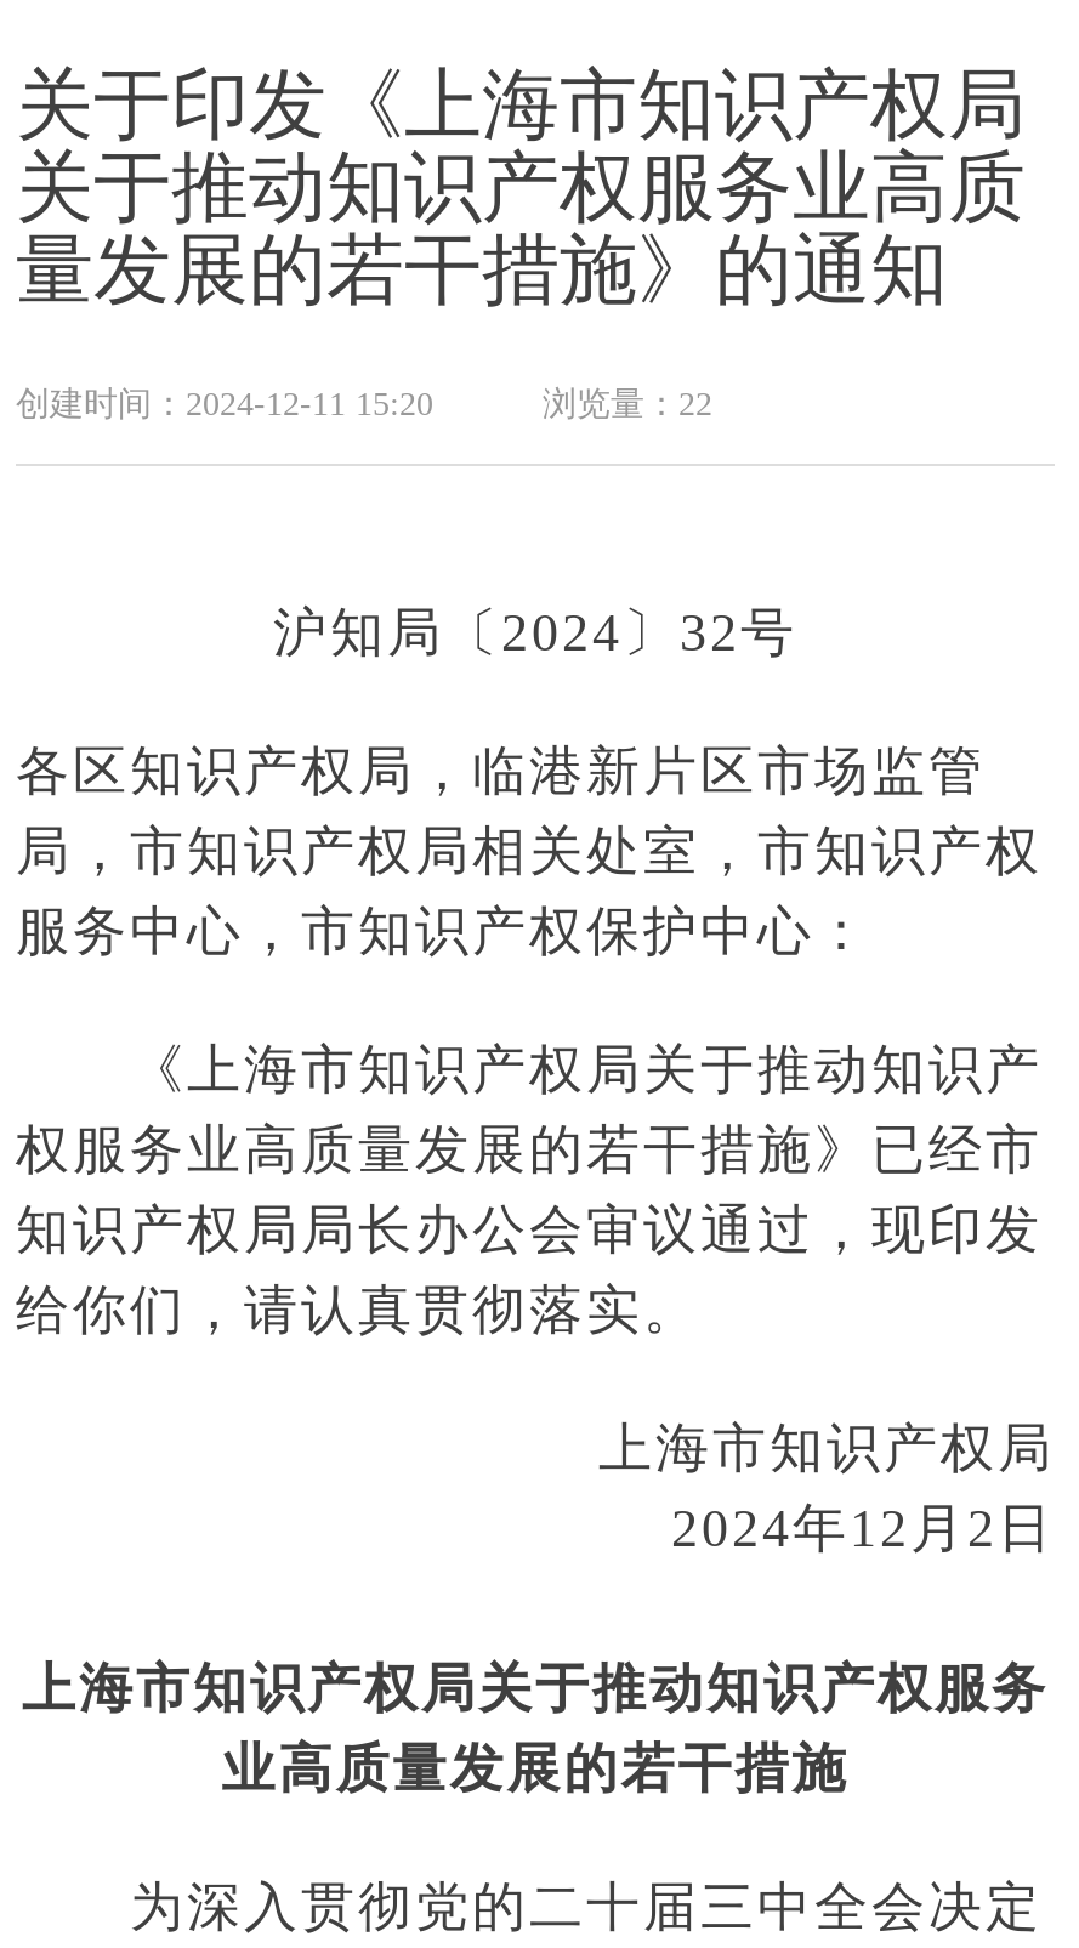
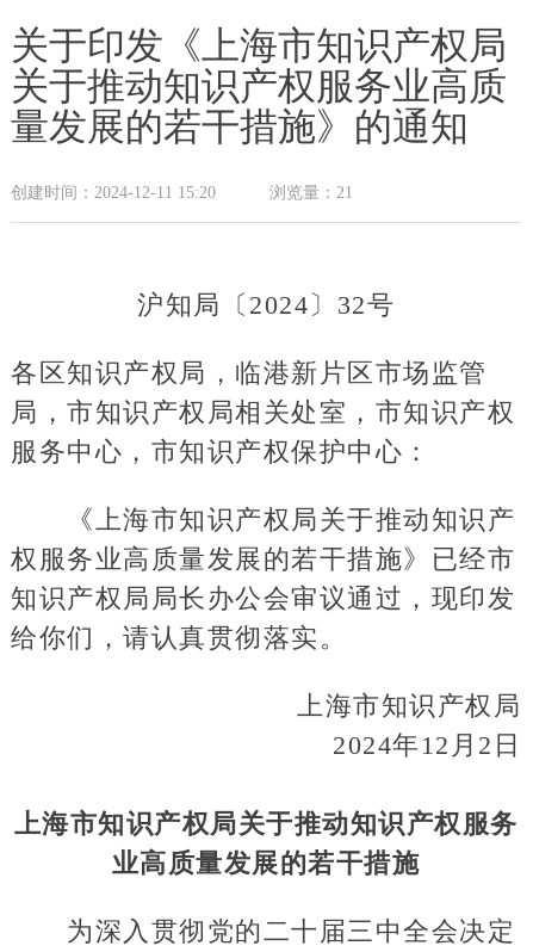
- 浏览量：22
+ 浏览量：21
